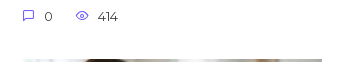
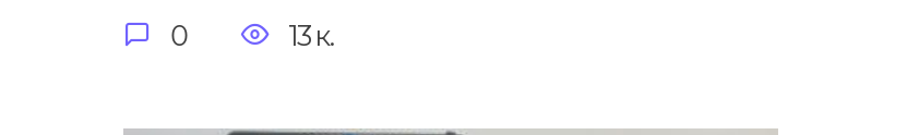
- 414
+ 13к.
